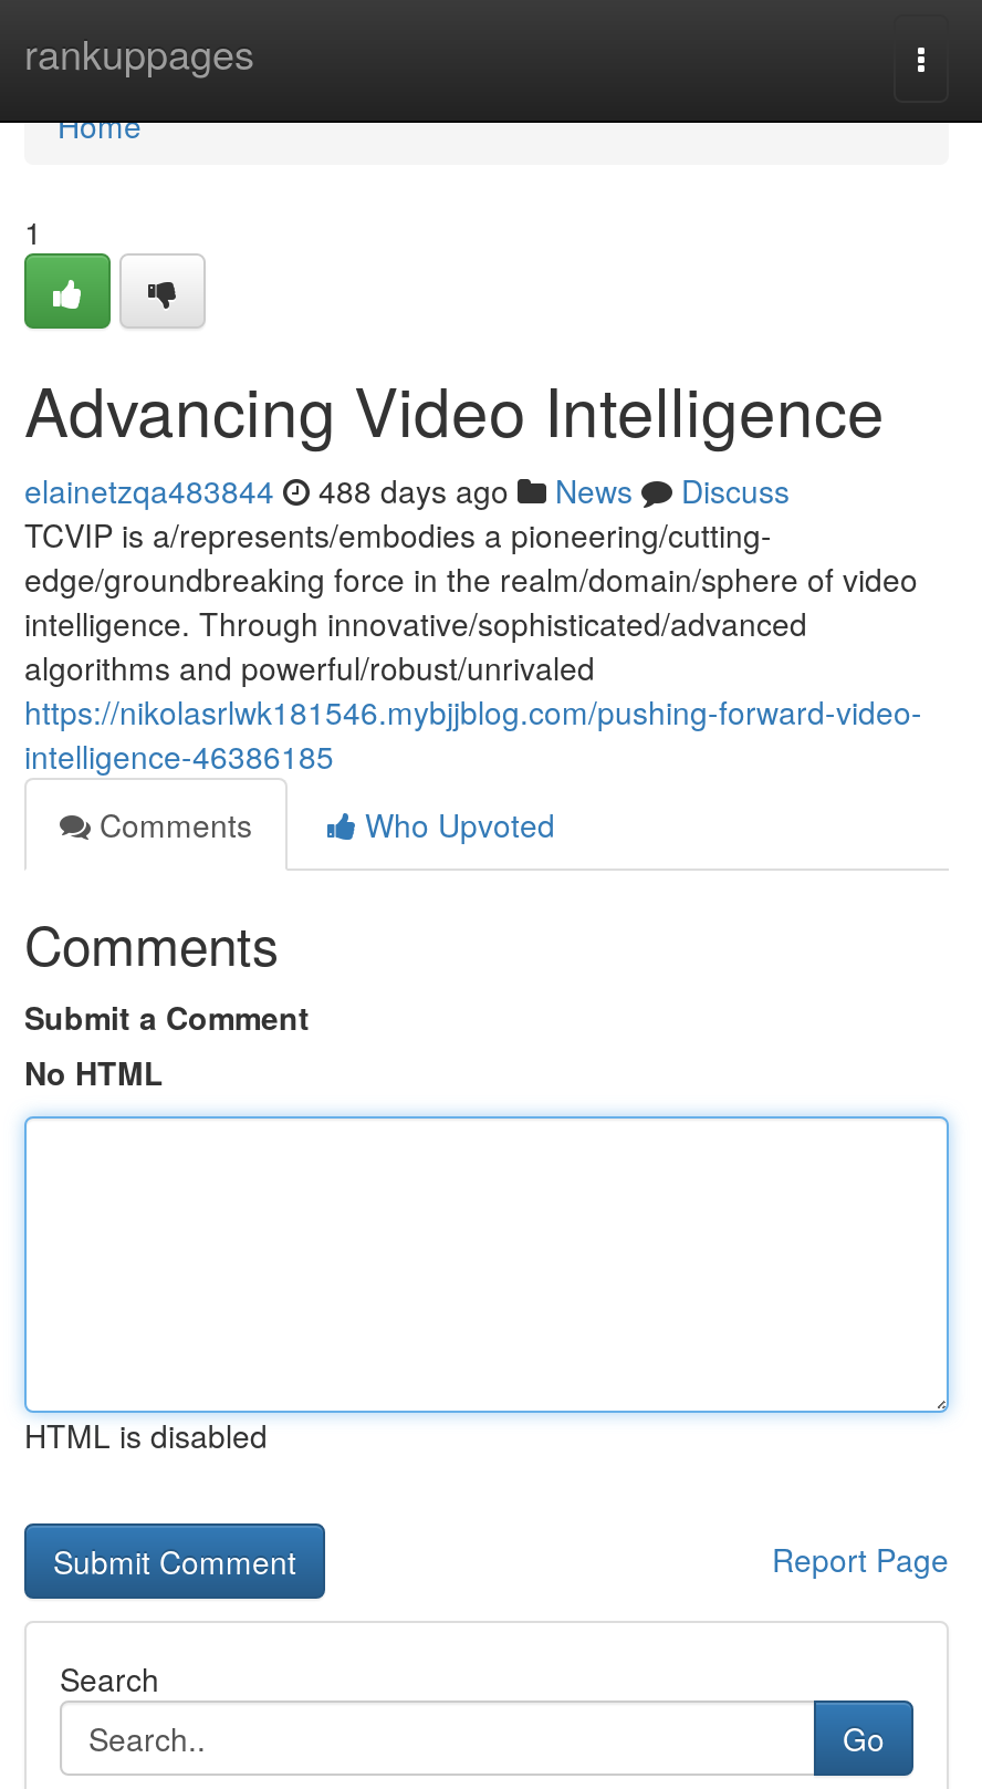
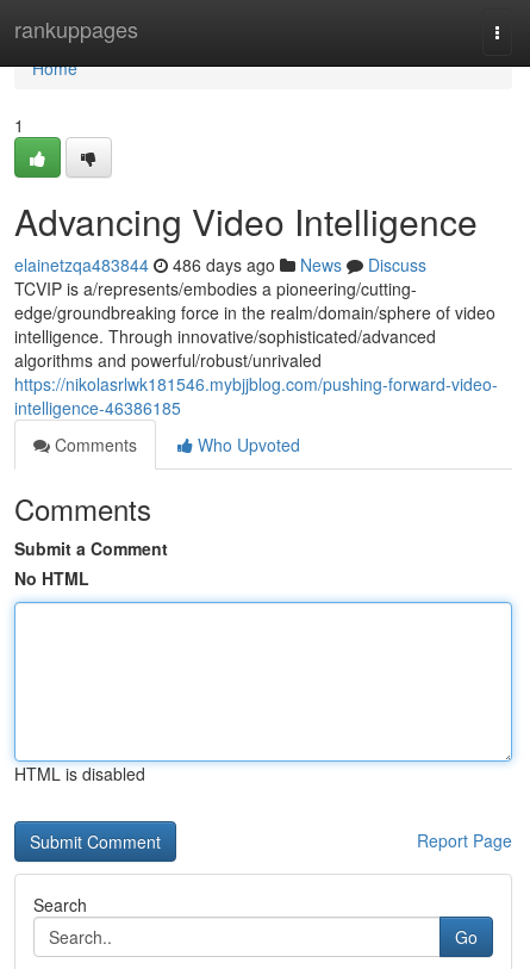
- elainetzqa483844 488 days ago News Discuss
+ elainetzqa483844 486 days ago News Discuss
